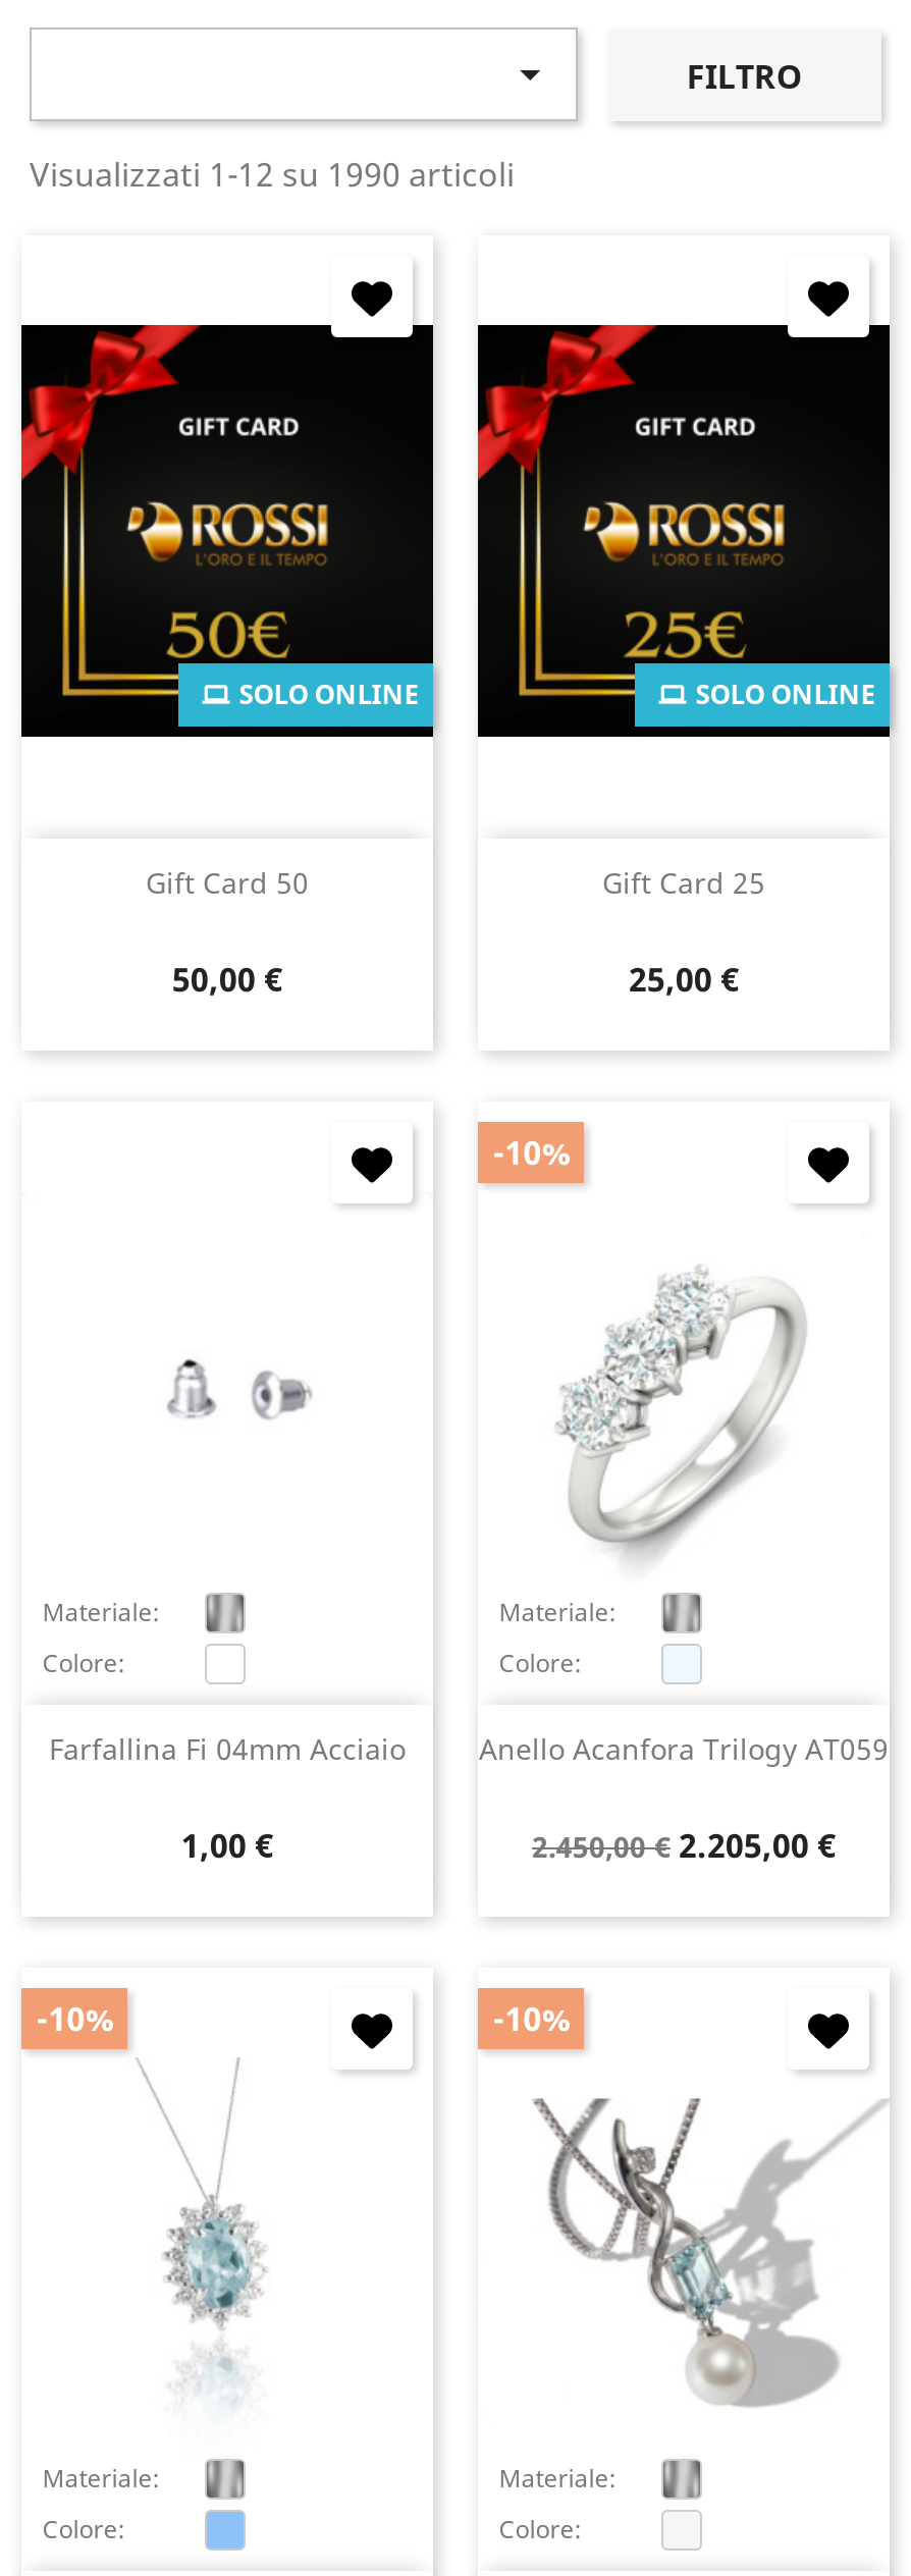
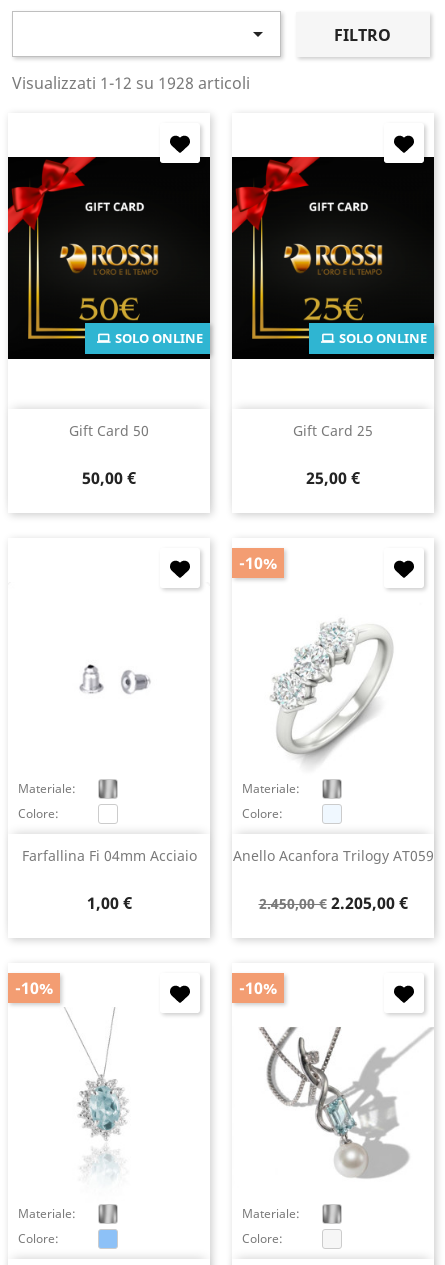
- Visualizzati 1-12 su 1990 articoli
+ Visualizzati 1-12 su 1928 articoli
